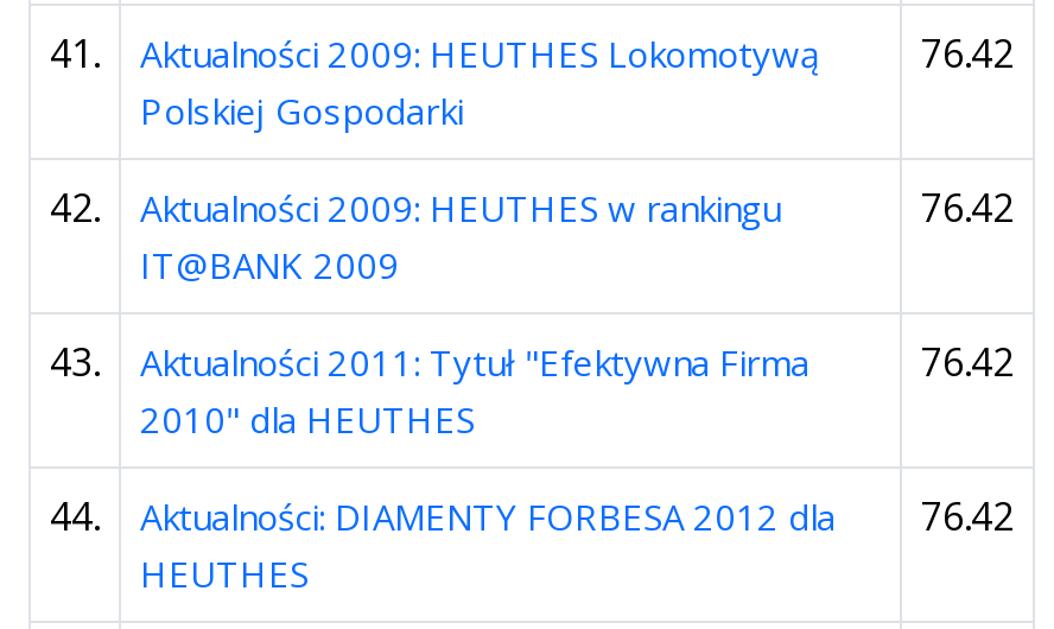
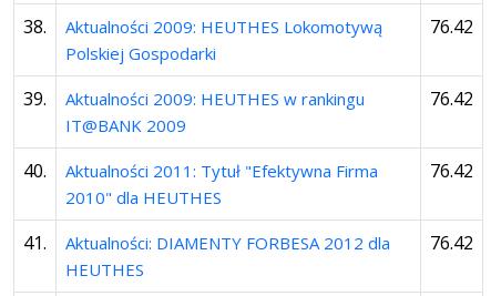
- 41. Aktualności 2009: HEUTHES Lokomotywą
+ 38. Aktualności 2009: HEUTHES Lokomotywą

- 42. Aktualności 2009: HEUTHES w rankingu
+ 39. Aktualności 2009: HEUTHES w rankingu

- 43. Aktualności 2011: Tytuł "Efektywna Firma
+ 40. Aktualności 2011: Tytuł "Efektywna Firma

- 44. Aktualności: DIAMENTY FORBESA 2012 dla 76.42
+ 41. Aktualności: DIAMENTY FORBESA 2012 dla 76.42
